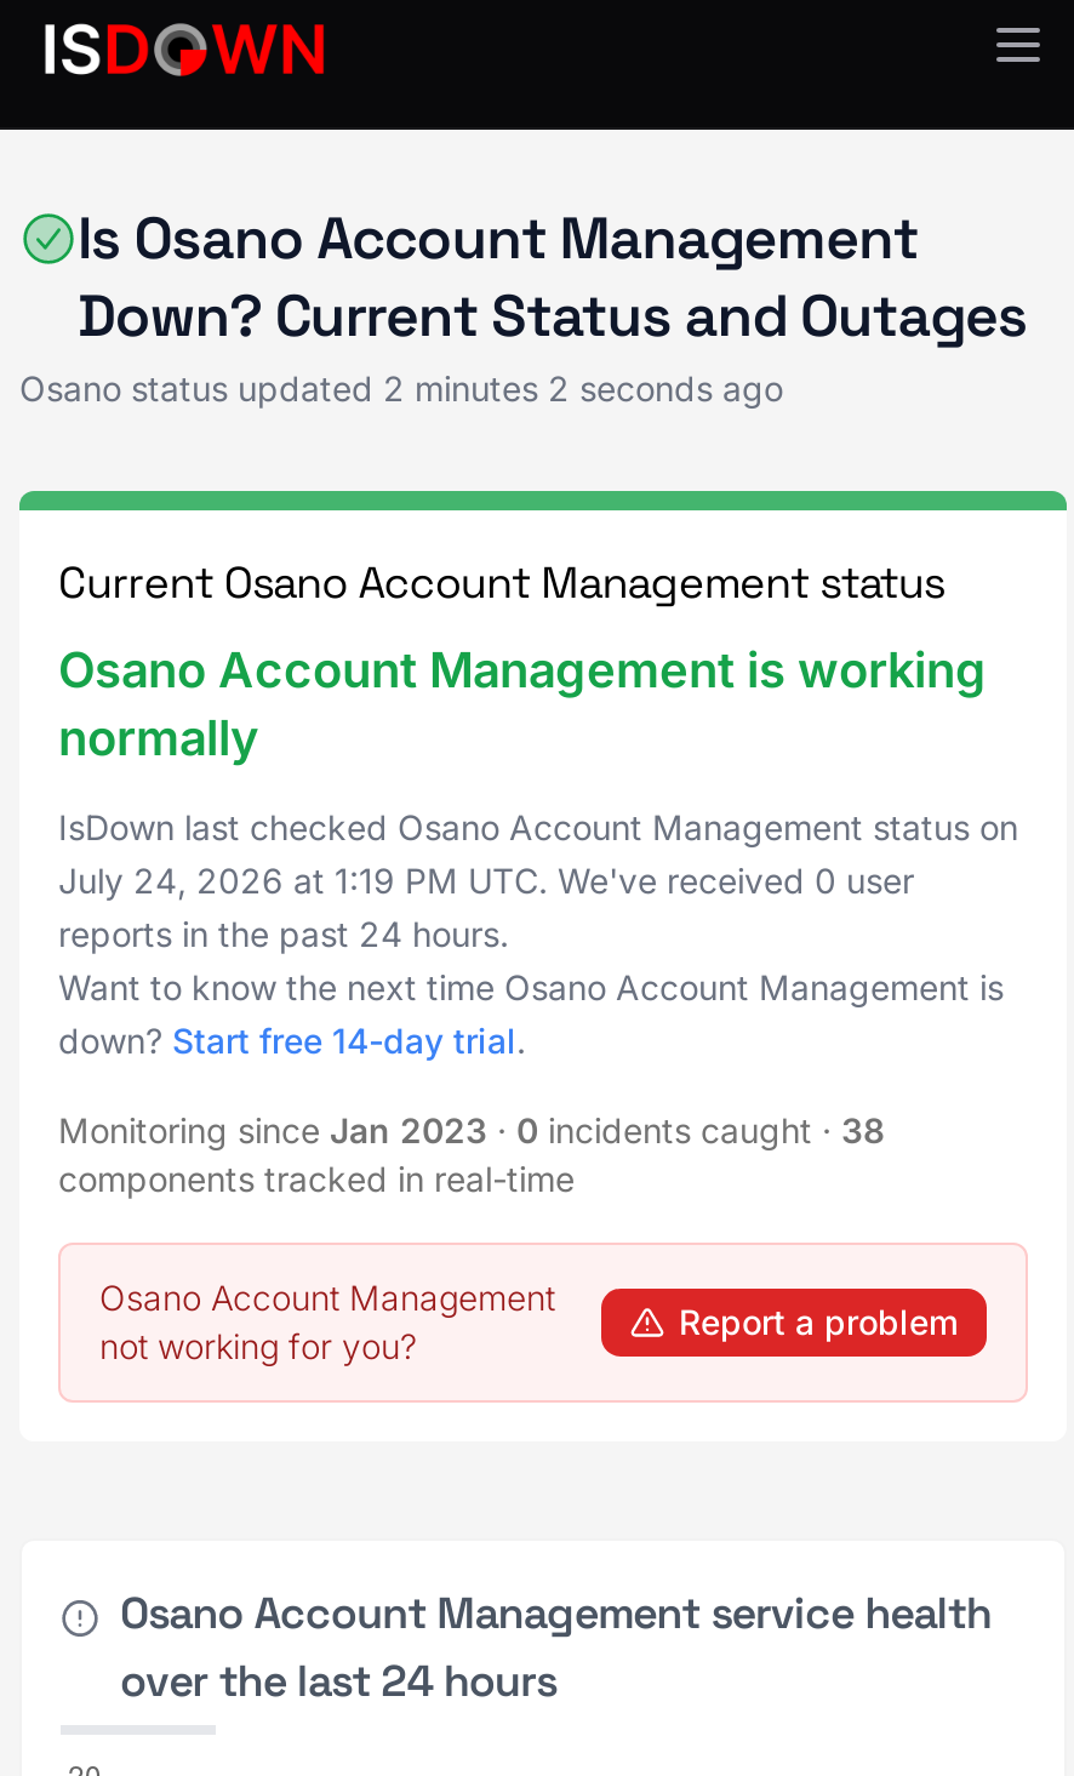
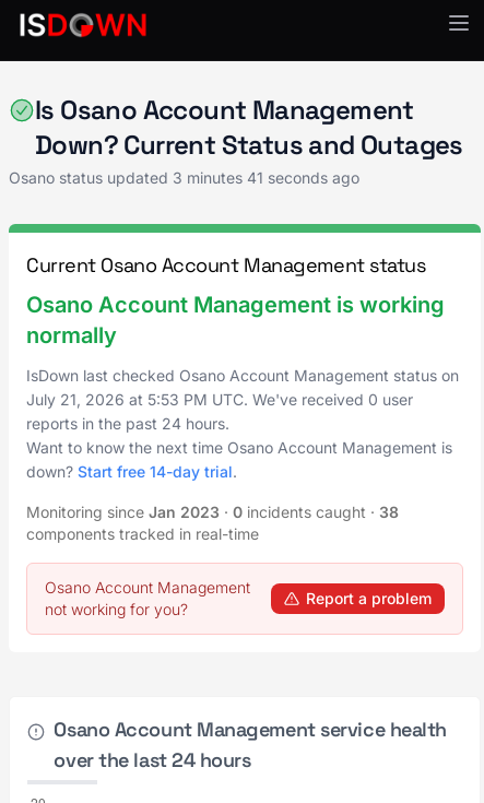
- Osano status updated 2 minutes 2 seconds ago
+ Osano status updated 3 minutes 41 seconds ago

- July 24, 2026 at 1:19 PM UTC. We've received 0 user
+ July 21, 2026 at 5:53 PM UTC. We've received 0 user
